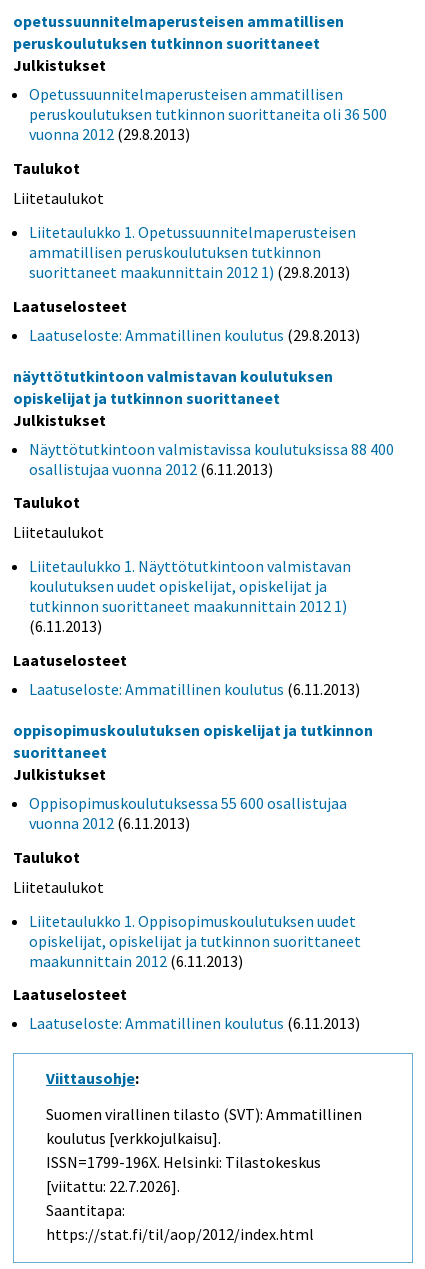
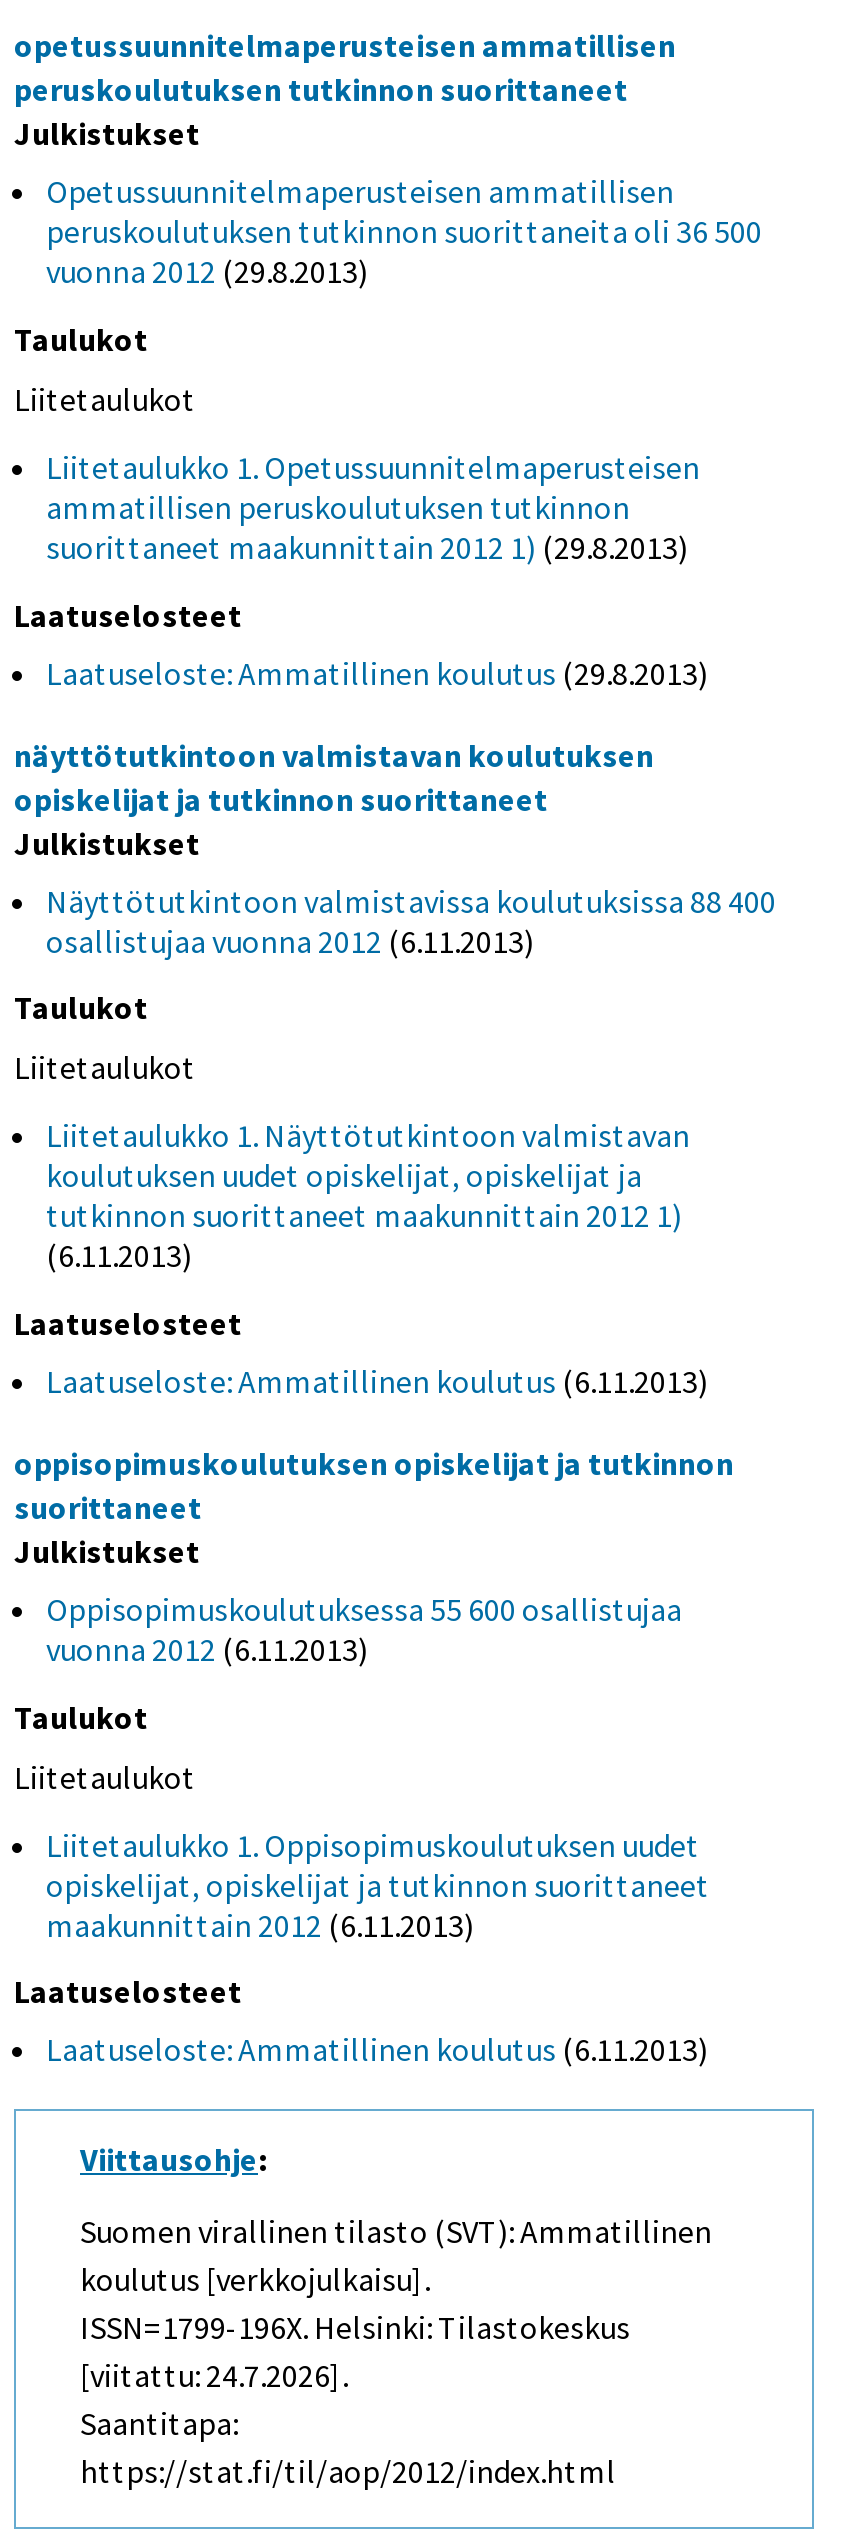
- [viitattu: 22.7.2026].
+ [viitattu: 24.7.2026].
